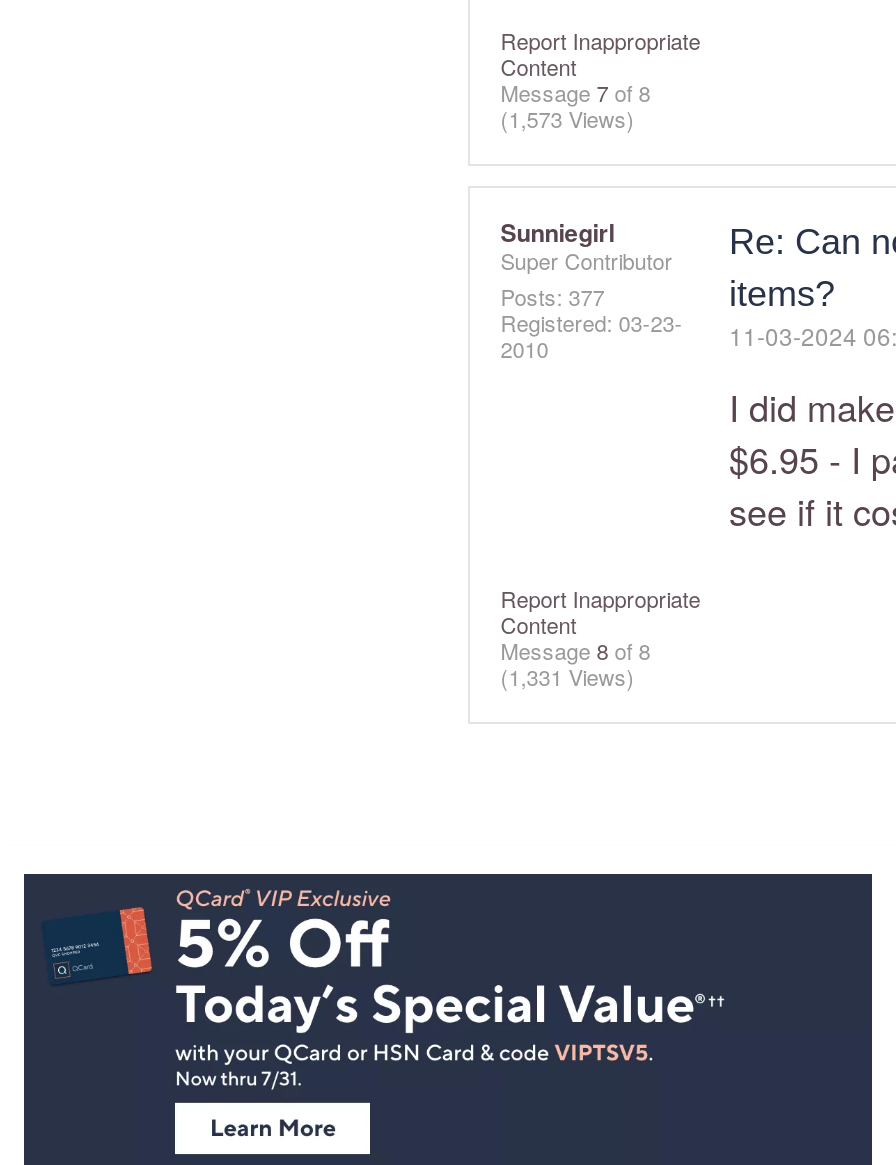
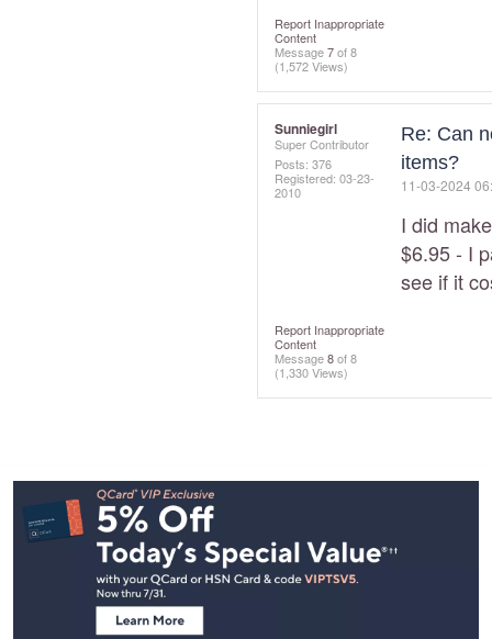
- (1,573 Views)
+ (1,572 Views)

- Posts: 377
+ Posts: 376

- (1,331 Views)
+ (1,330 Views)
